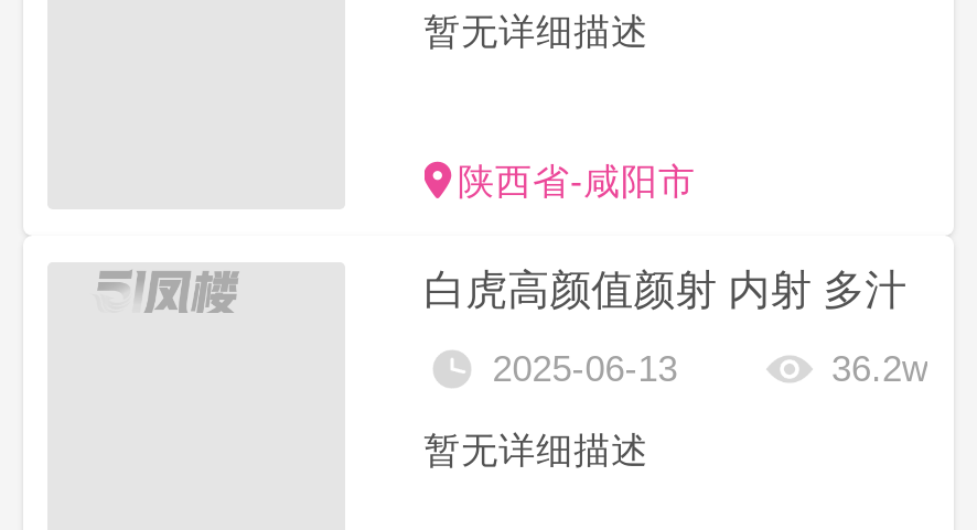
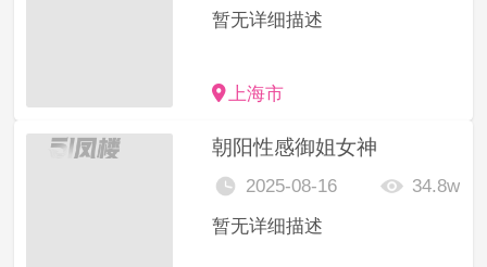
- 陕西省-咸阳市
+ 上海市

- 白虎高颜值颜射 内射 多汁
+ 朝阳性感御姐女神

- 2025-06-13
- 36.2w
+ 2025-08-16
+ 34.8w
